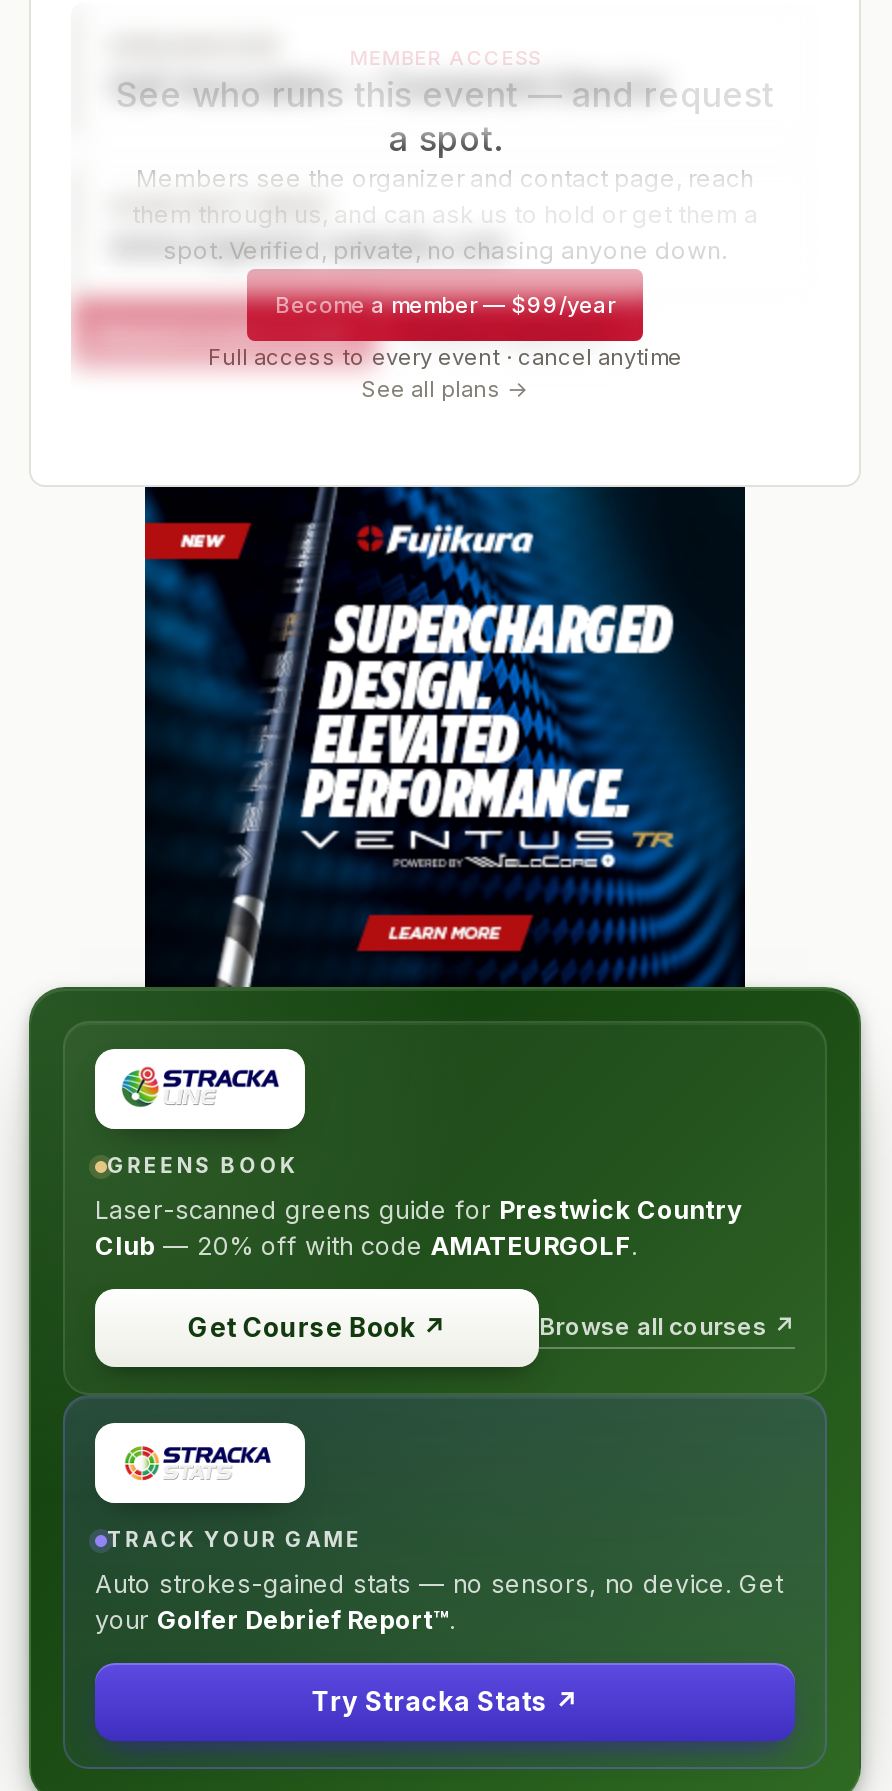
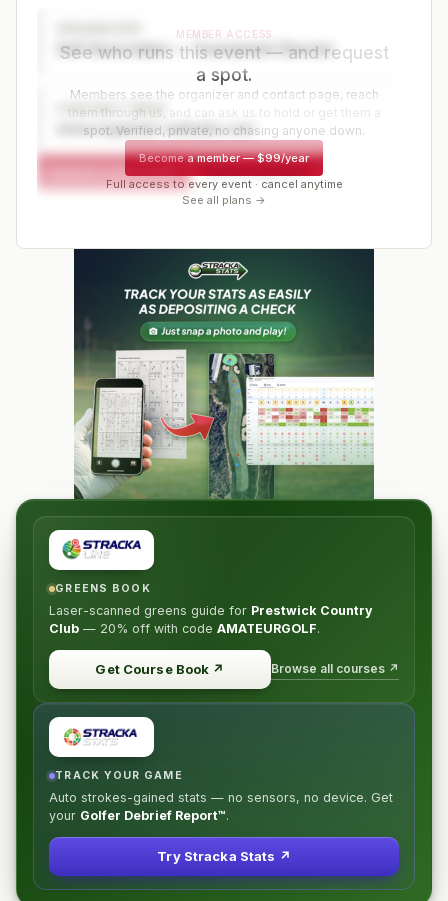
- [image]
+ [image]
